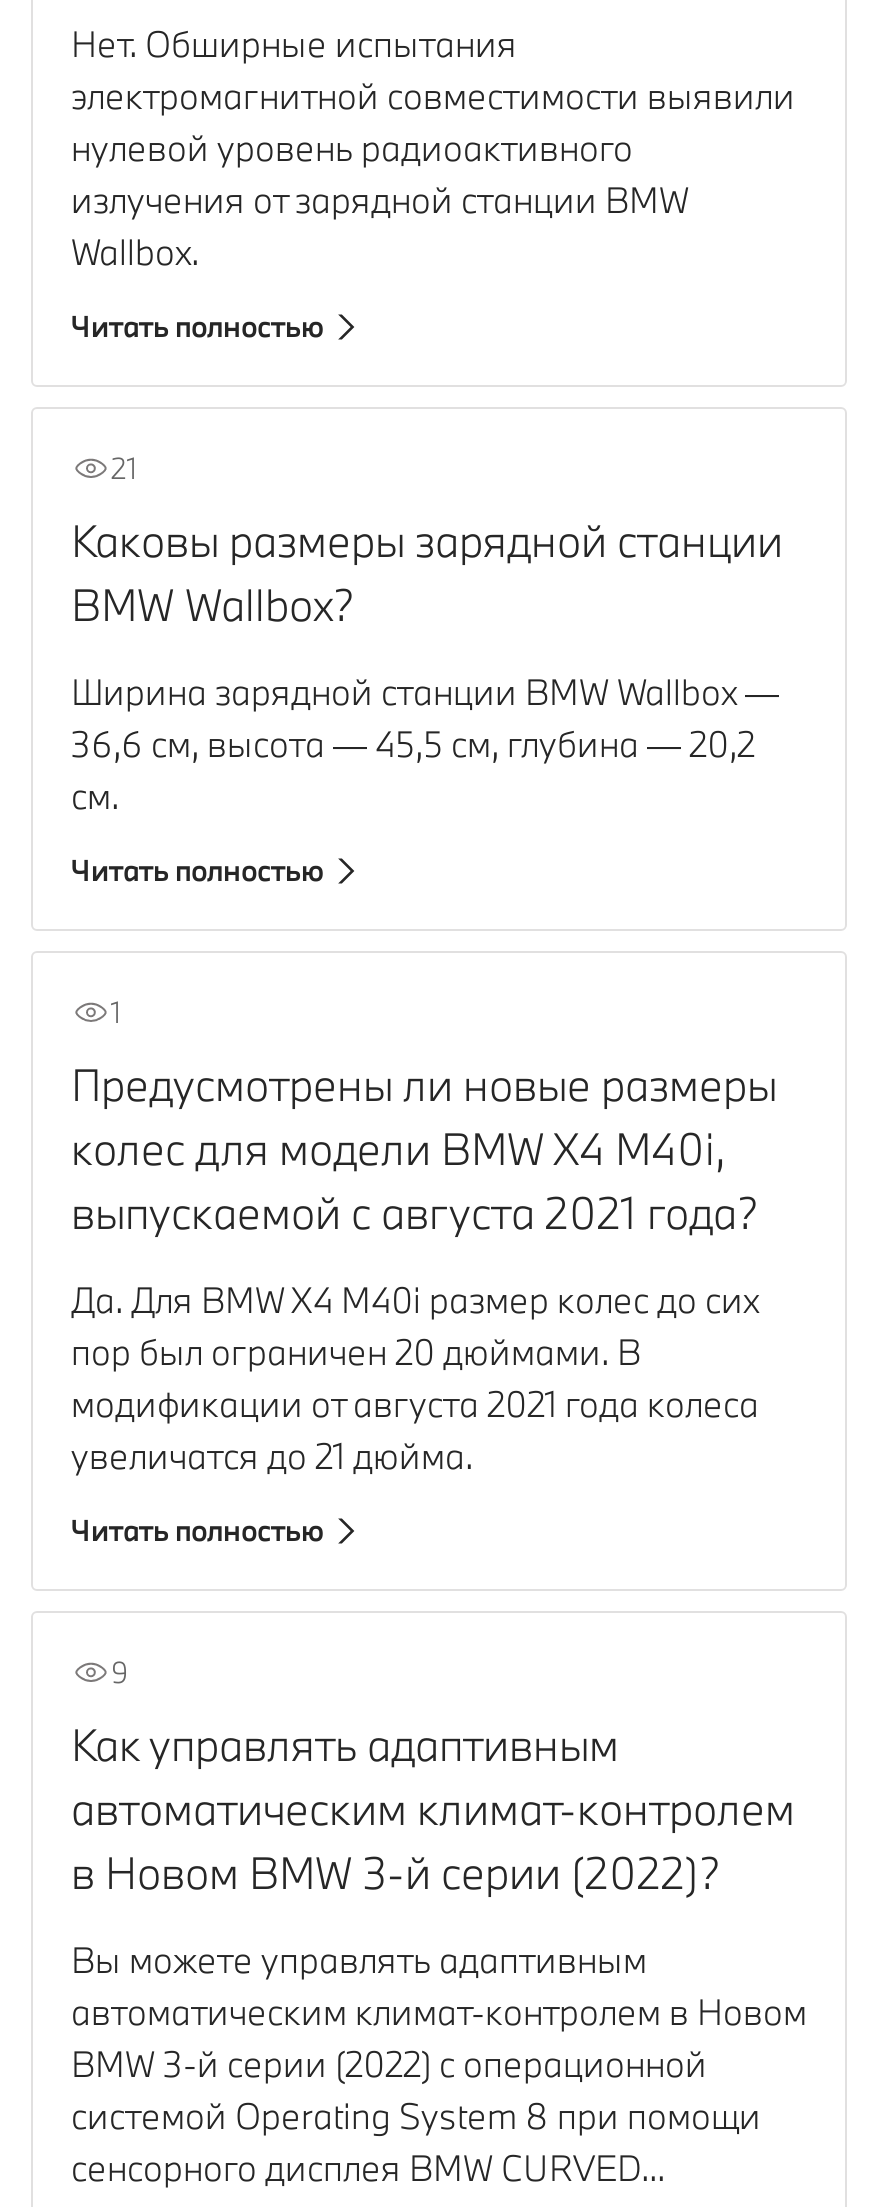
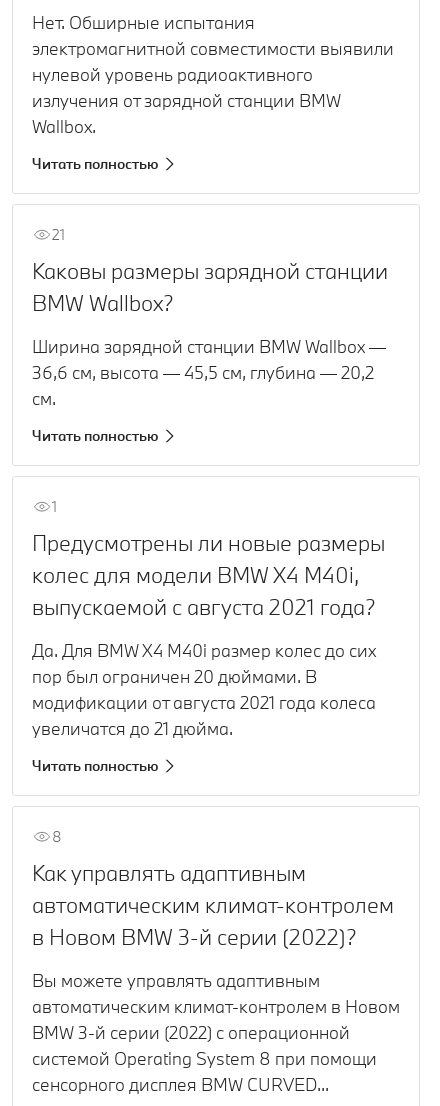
- 9
+ 8
